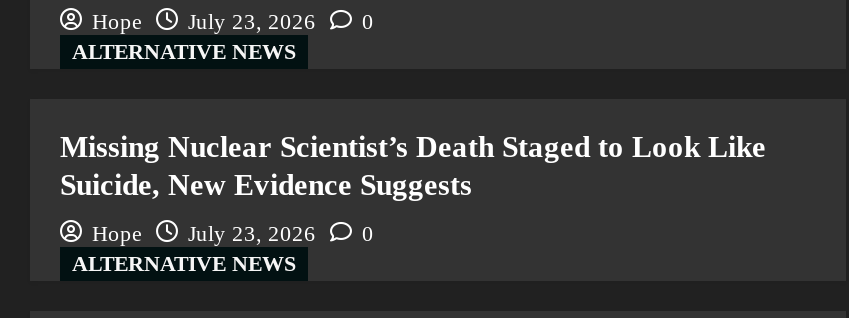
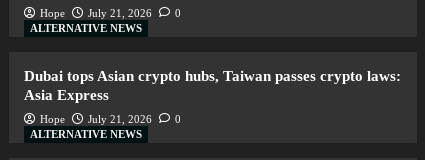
- Hope July 23, 2026 0
+ Hope July 21, 2026 0

- Missing Nuclear Scientist’s Death Staged to Look Like
- Suicide, New Evidence Suggests
+ Dubai tops Asian crypto hubs, Taiwan passes crypto laws:
+ Asia Express

- Hope July 23, 2026 0
+ Hope July 21, 2026 0
